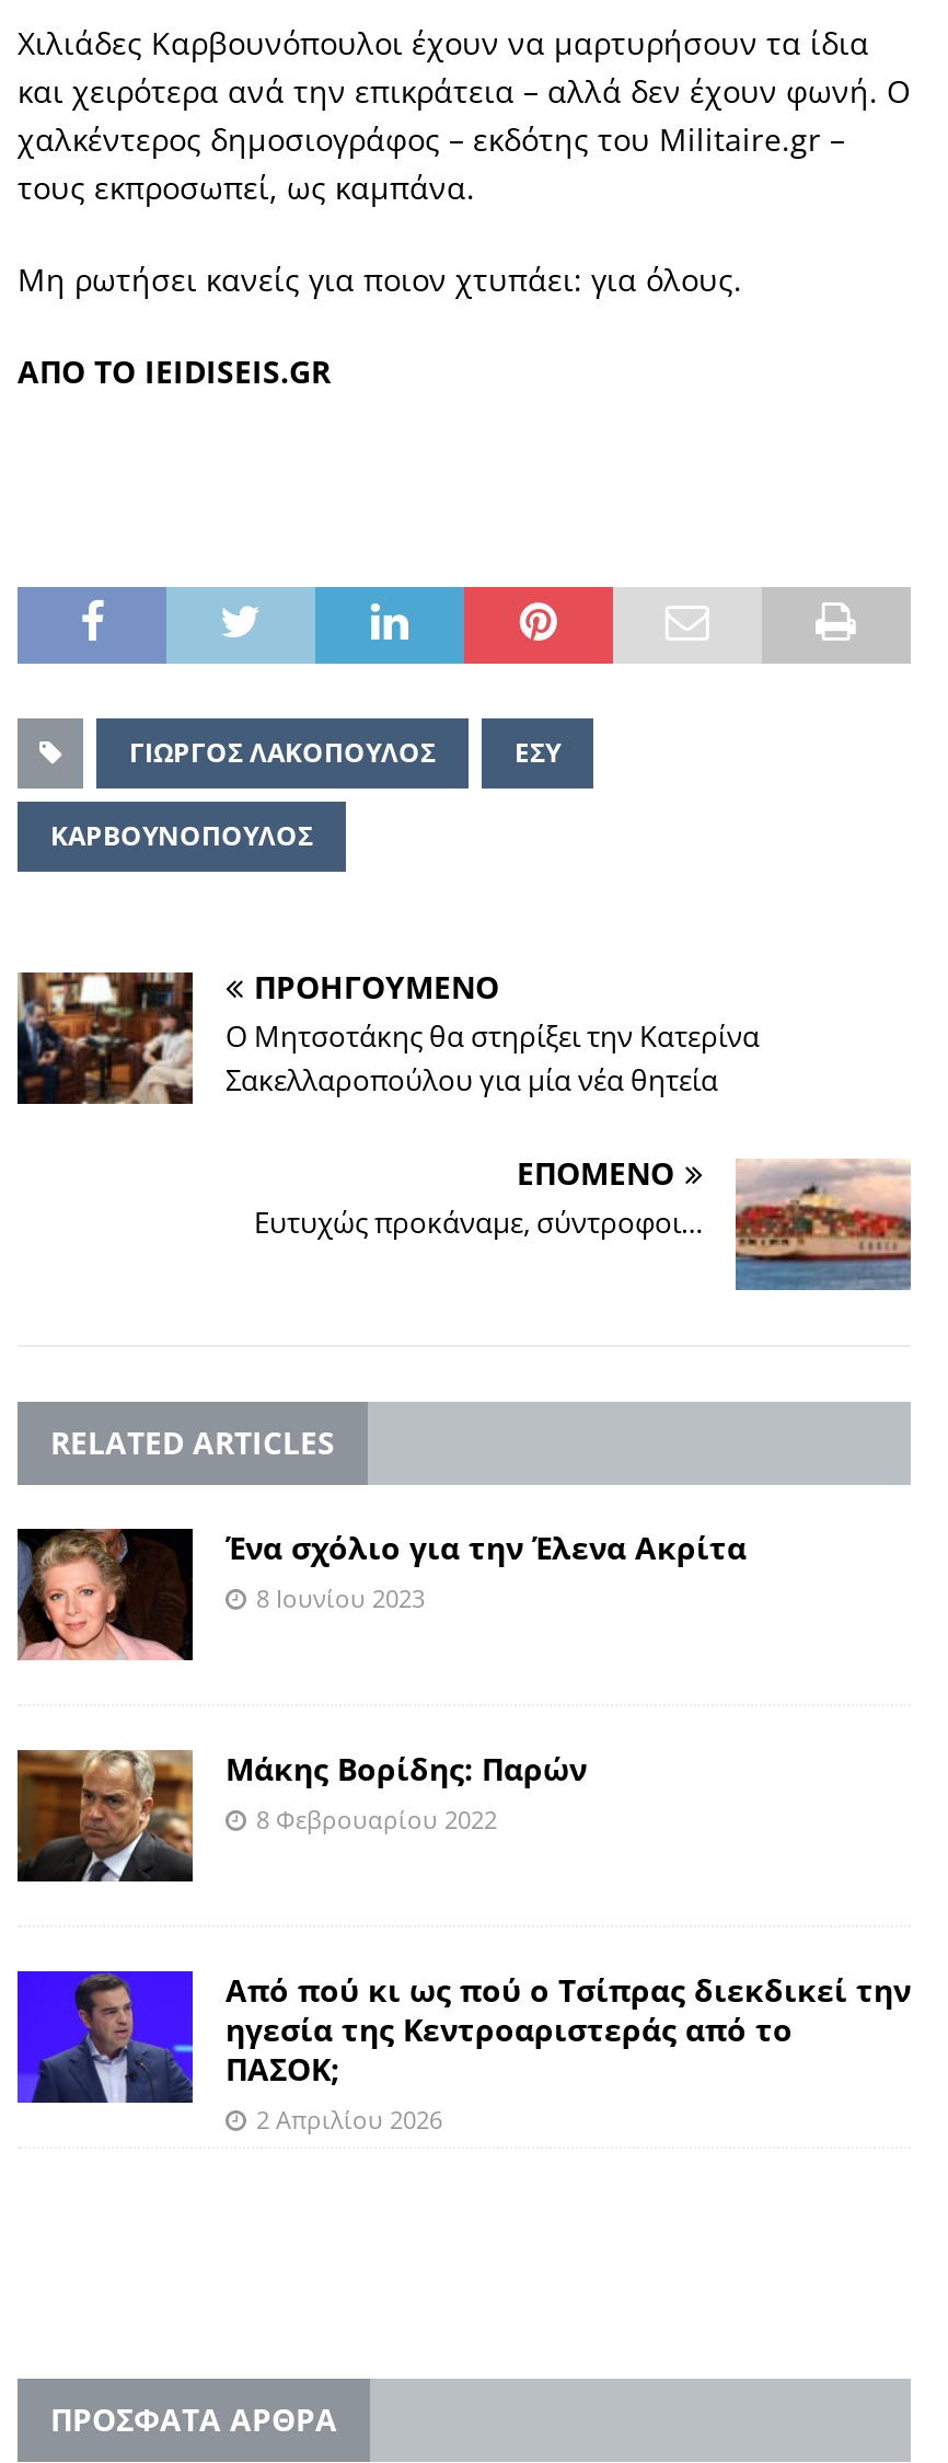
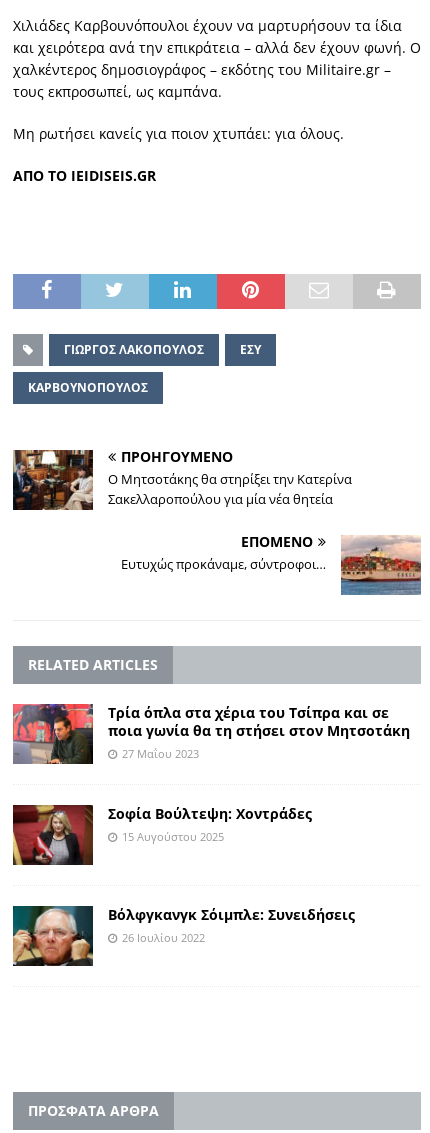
- [image]
- Ένα σχόλιο για την Έλενα Ακρίτα
- 8 Ιουνίου 2023
+ [image]
+ Τρία όπλα στα χέρια του Τσίπρα και σε
+ ποια γωνία θα τη στήσει στον Μητσοτάκη
+ 27 Μαΐου 2023

- [image]
- Μάκης Βορίδης: Παρών
- 8 Φεβρουαρίου 2022
+ [image]
+ Σοφία Βούλτεψη: Χοντράδες
+ 15 Αυγούστου 2025

- [image]
- Από πού κι ως πού ο Τσίπρας διεκδικεί την
- ηγεσία της Κεντροαριστεράς από το
- ΠΑΣΟΚ;
- 2 Απριλίου 2026
+ [image]
+ Βόλφγκανγκ Σόιμπλε: Συνειδήσεις
+ 26 Ιουλίου 2022
